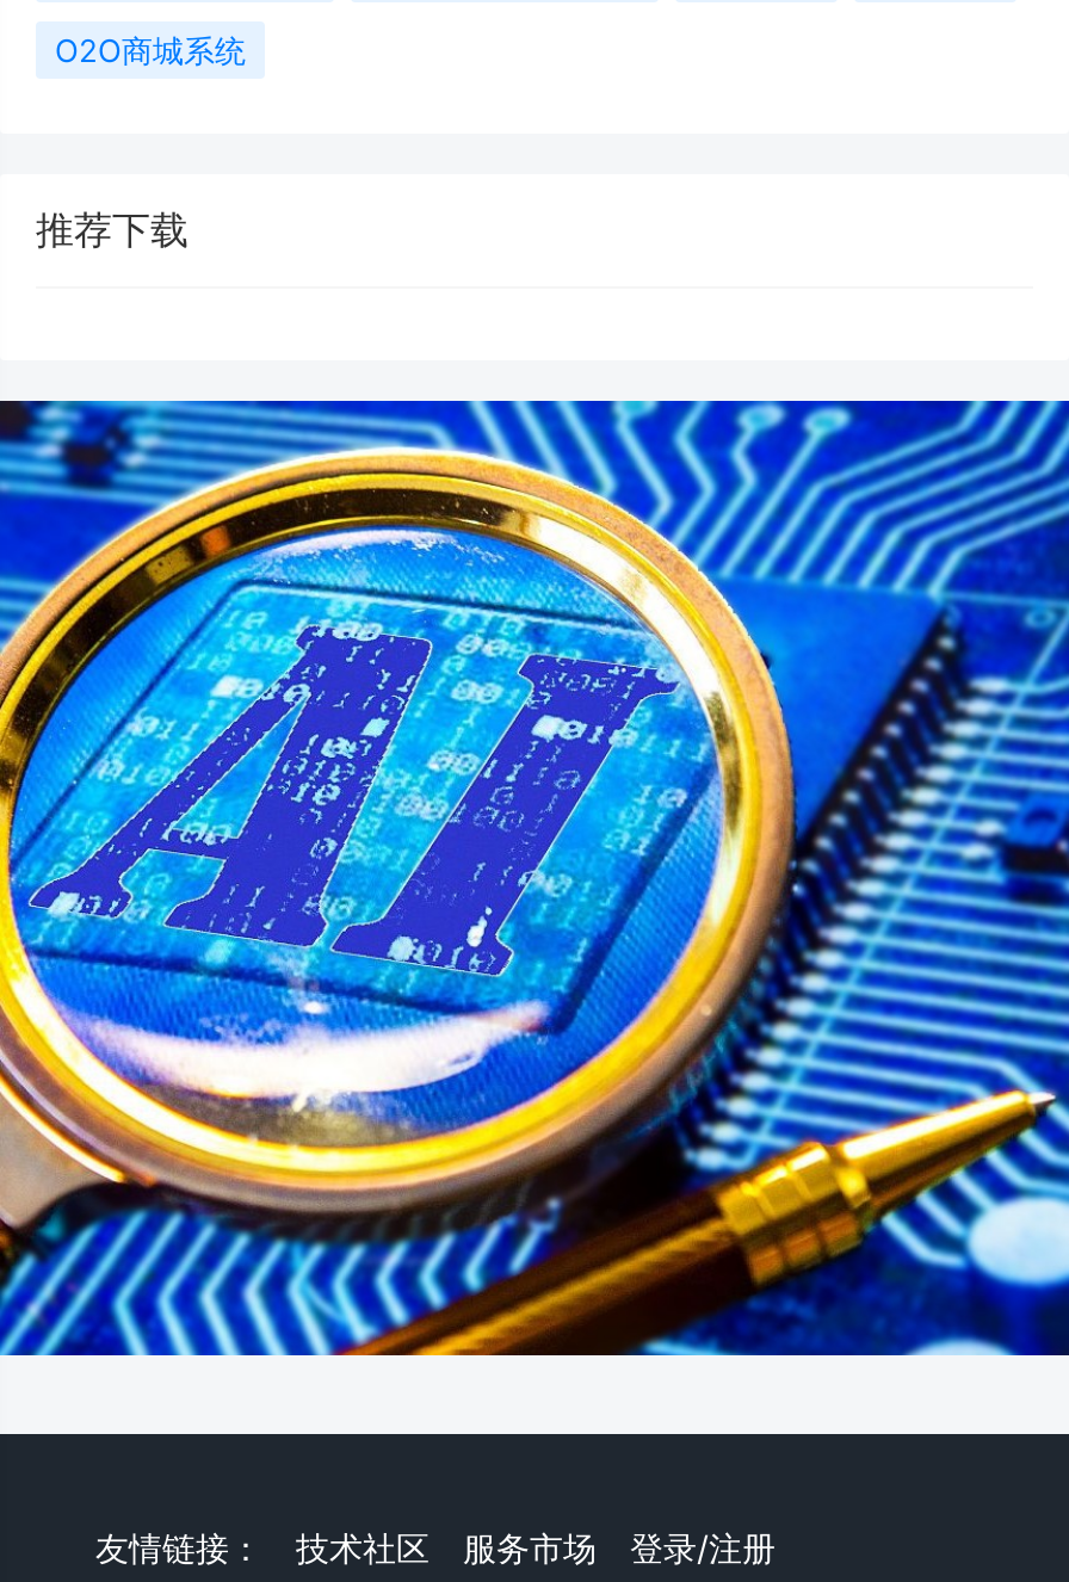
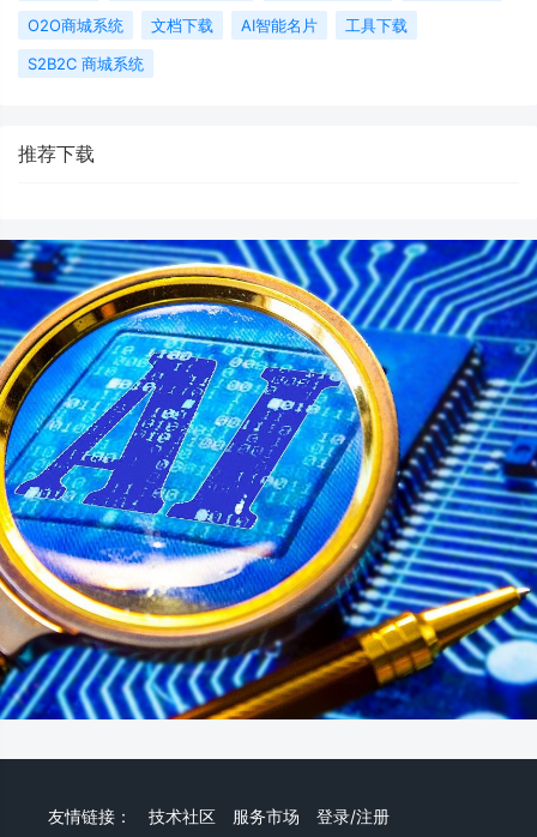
+ 文档下载
+ AI智能名片
+ 工具下载
+ S2B2C 商城系统
